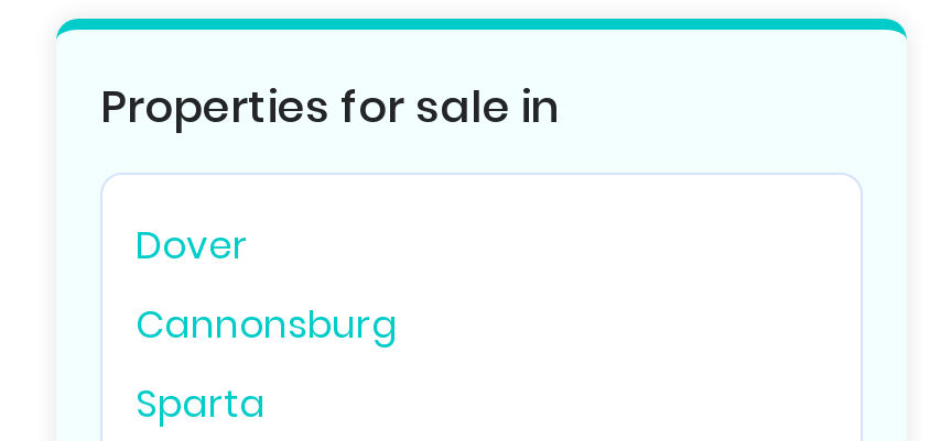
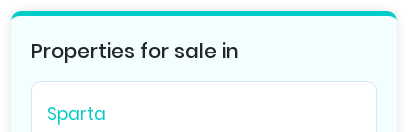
- Dover
- Cannonsburg
